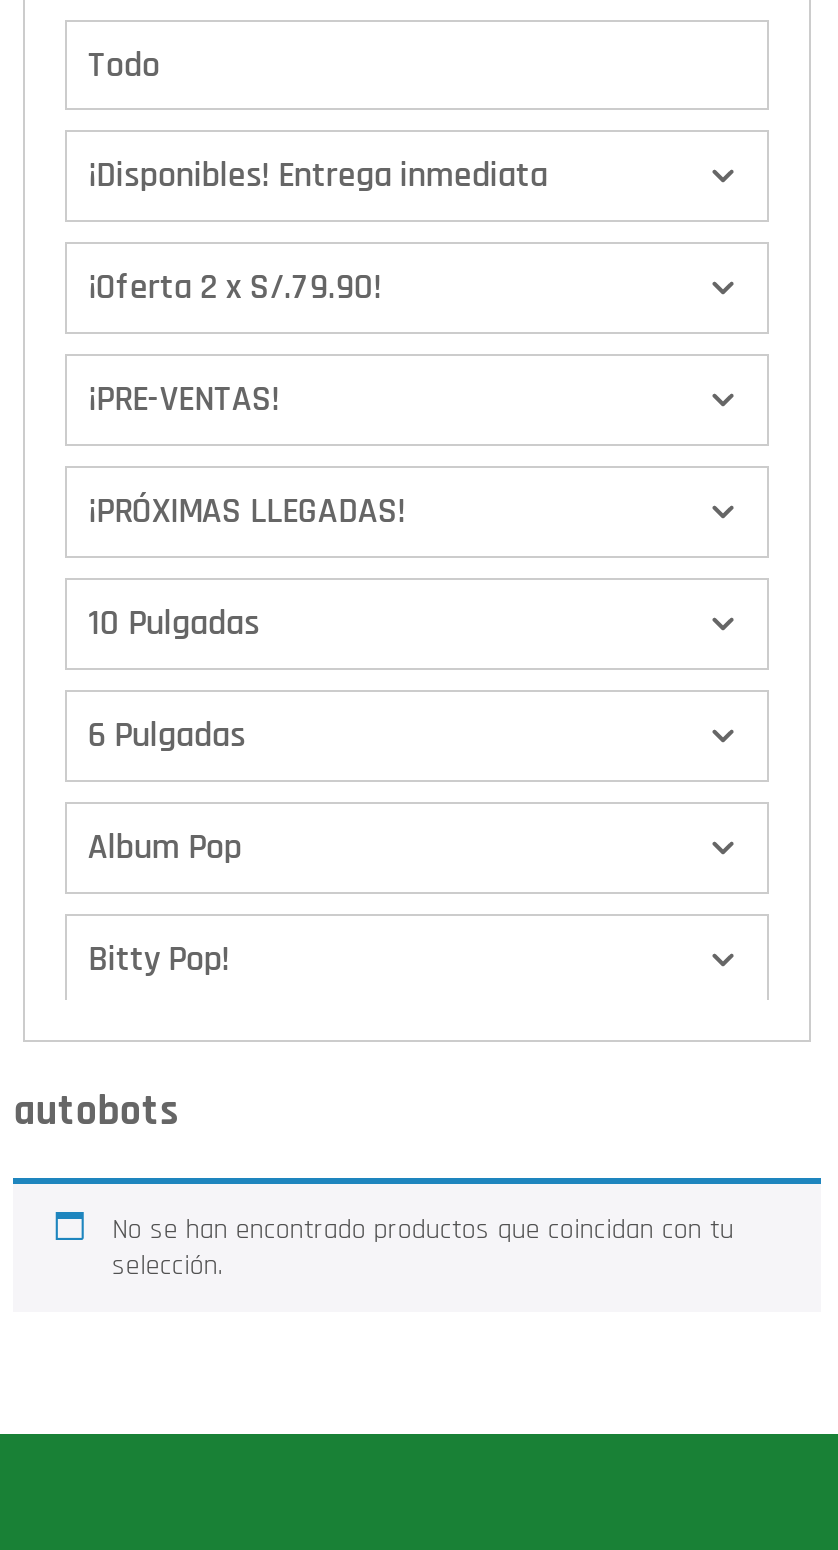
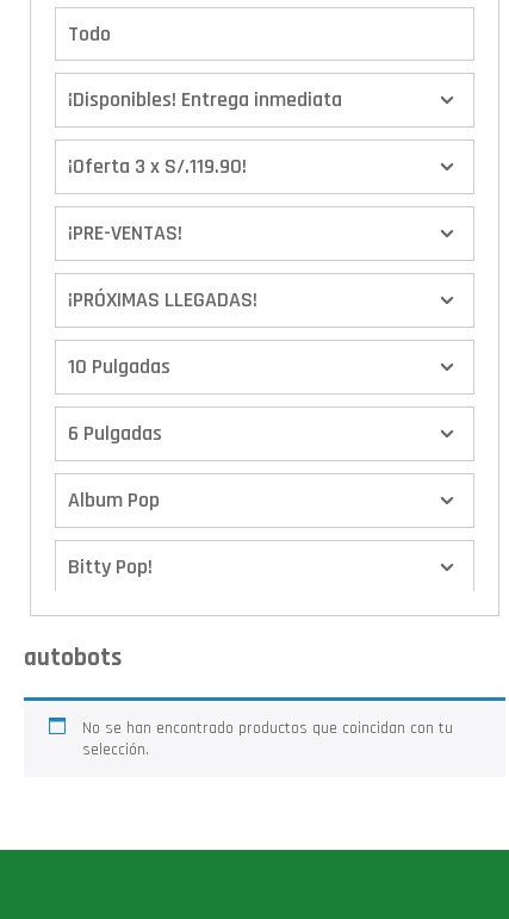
- ¡Oferta 2 x S/.79.90!
+ ¡Oferta 3 x S/.119.90!
